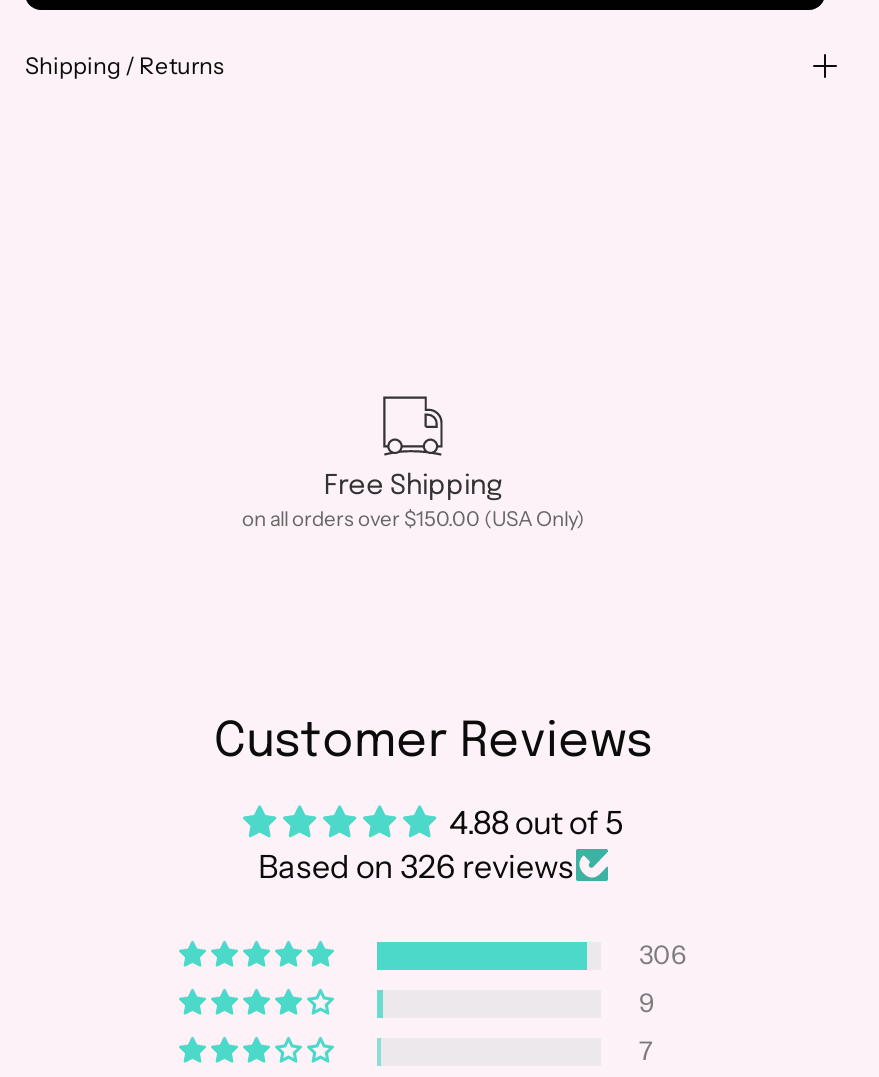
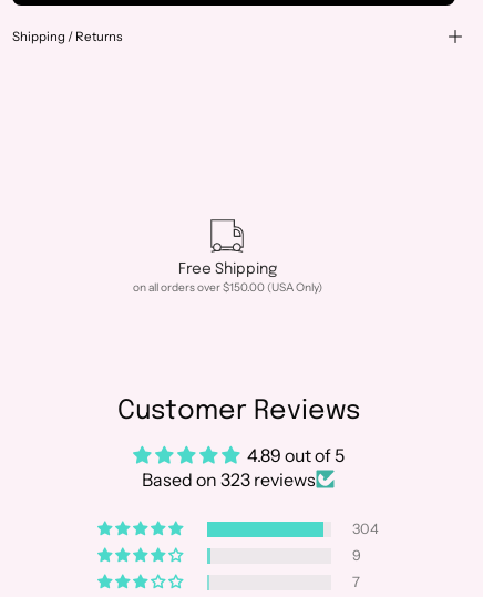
- 4.88 out of 5
+ 4.89 out of 5

- Based on 326 reviews
+ Based on 323 reviews

- 306
+ 304
